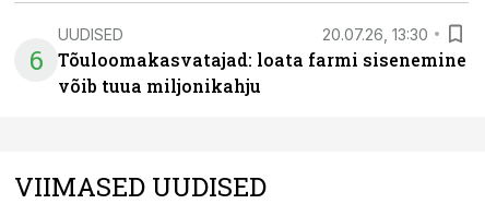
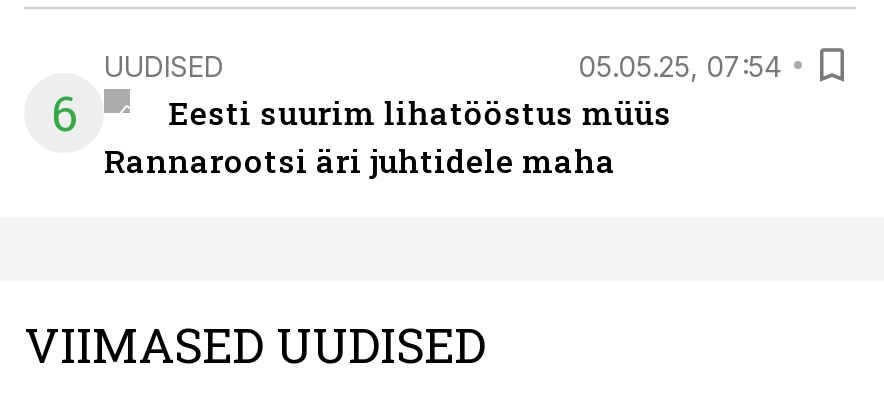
- 20.07.26, 13:30
- Tõuloomakasvatajad: loata farmi sisenemine
- võib tuua miljonikahju
+ 05.05.25, 07:54
+ Eesti suurim lihatööstus müüs
+ Rannarootsi äri juhtidele maha
